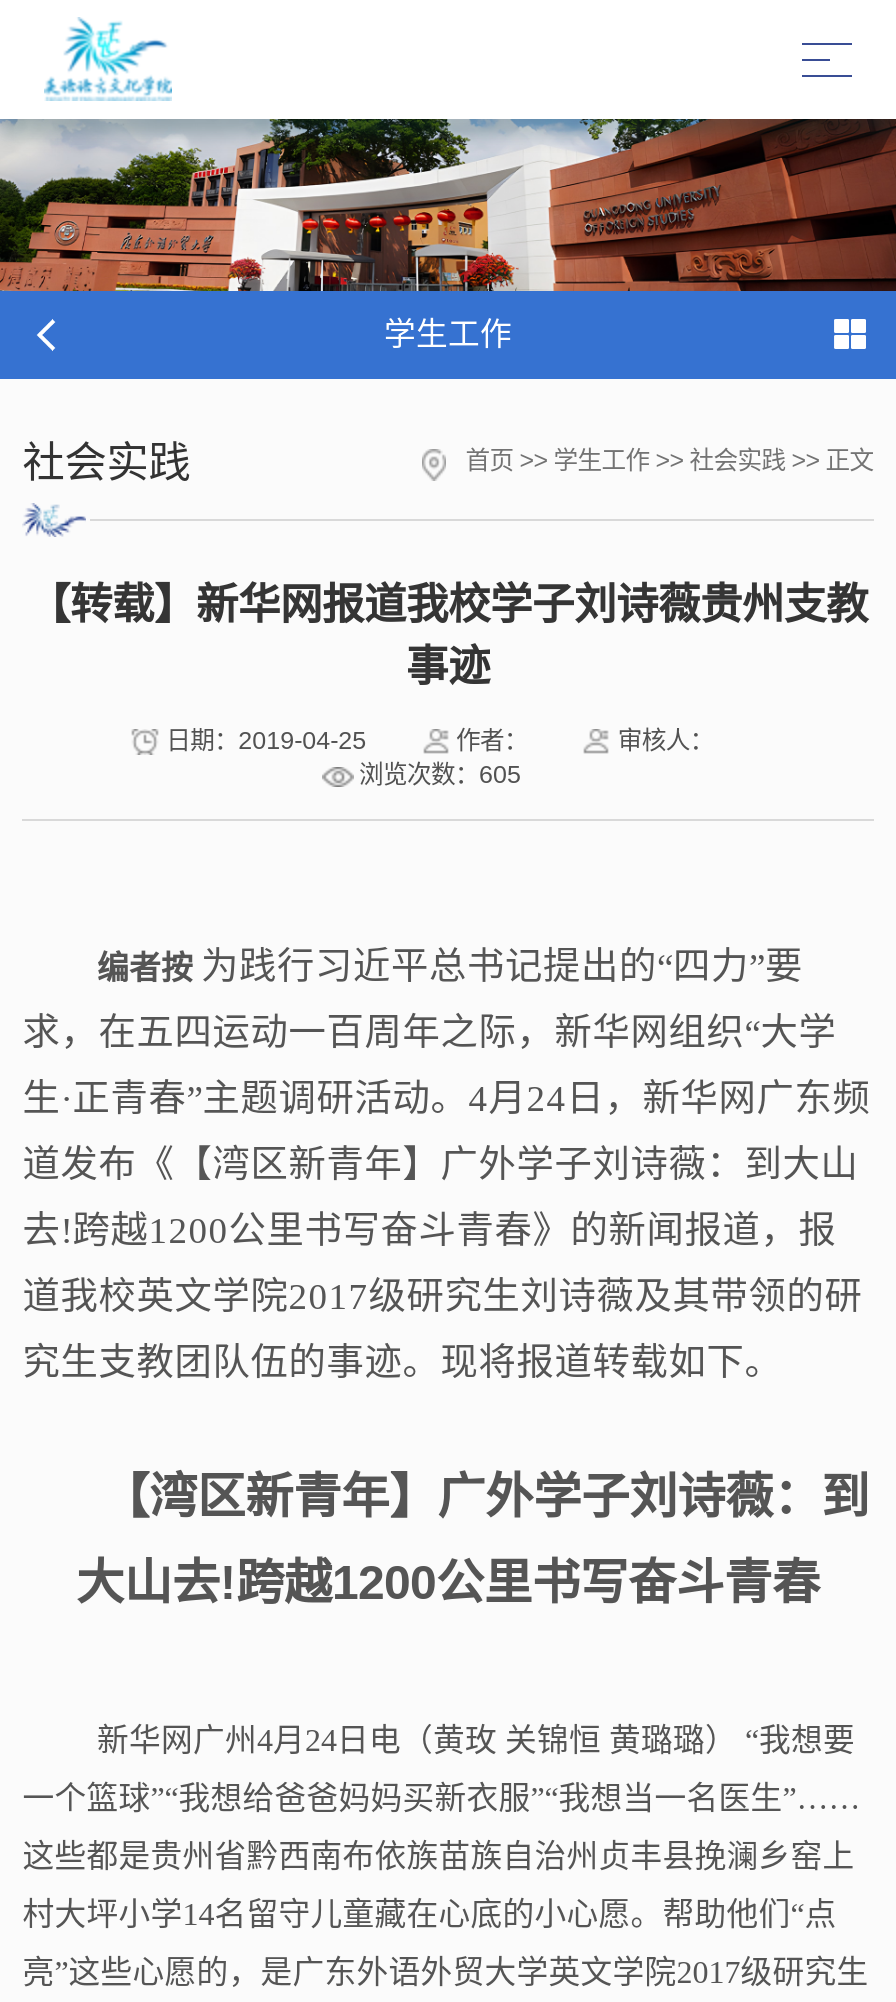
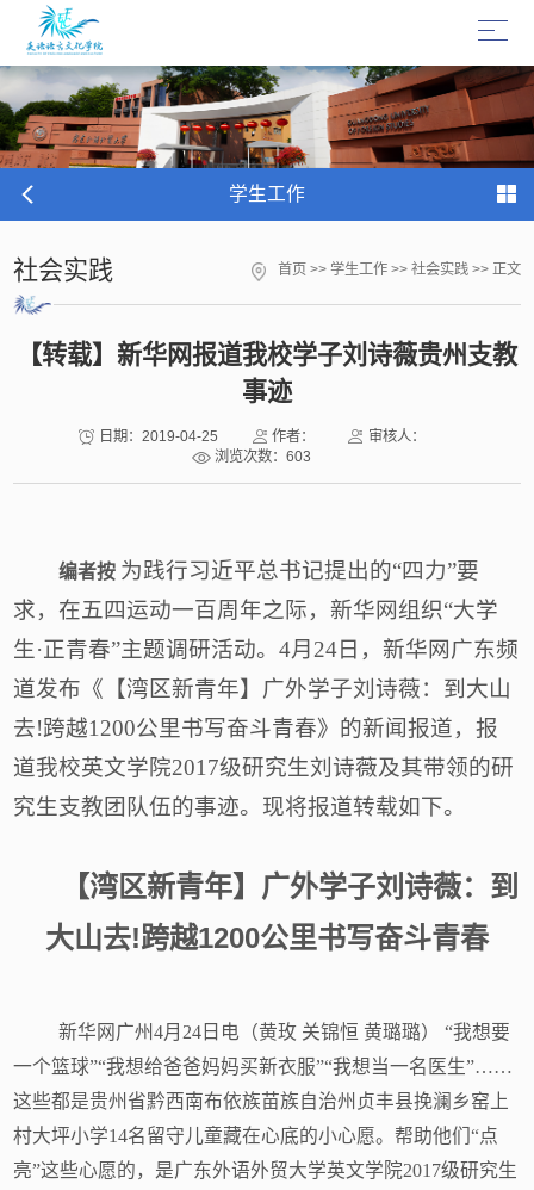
- 浏览次数：605
+ 浏览次数：603
